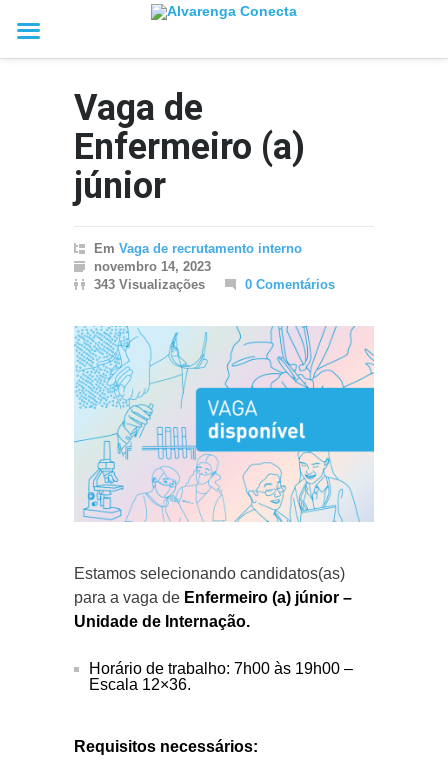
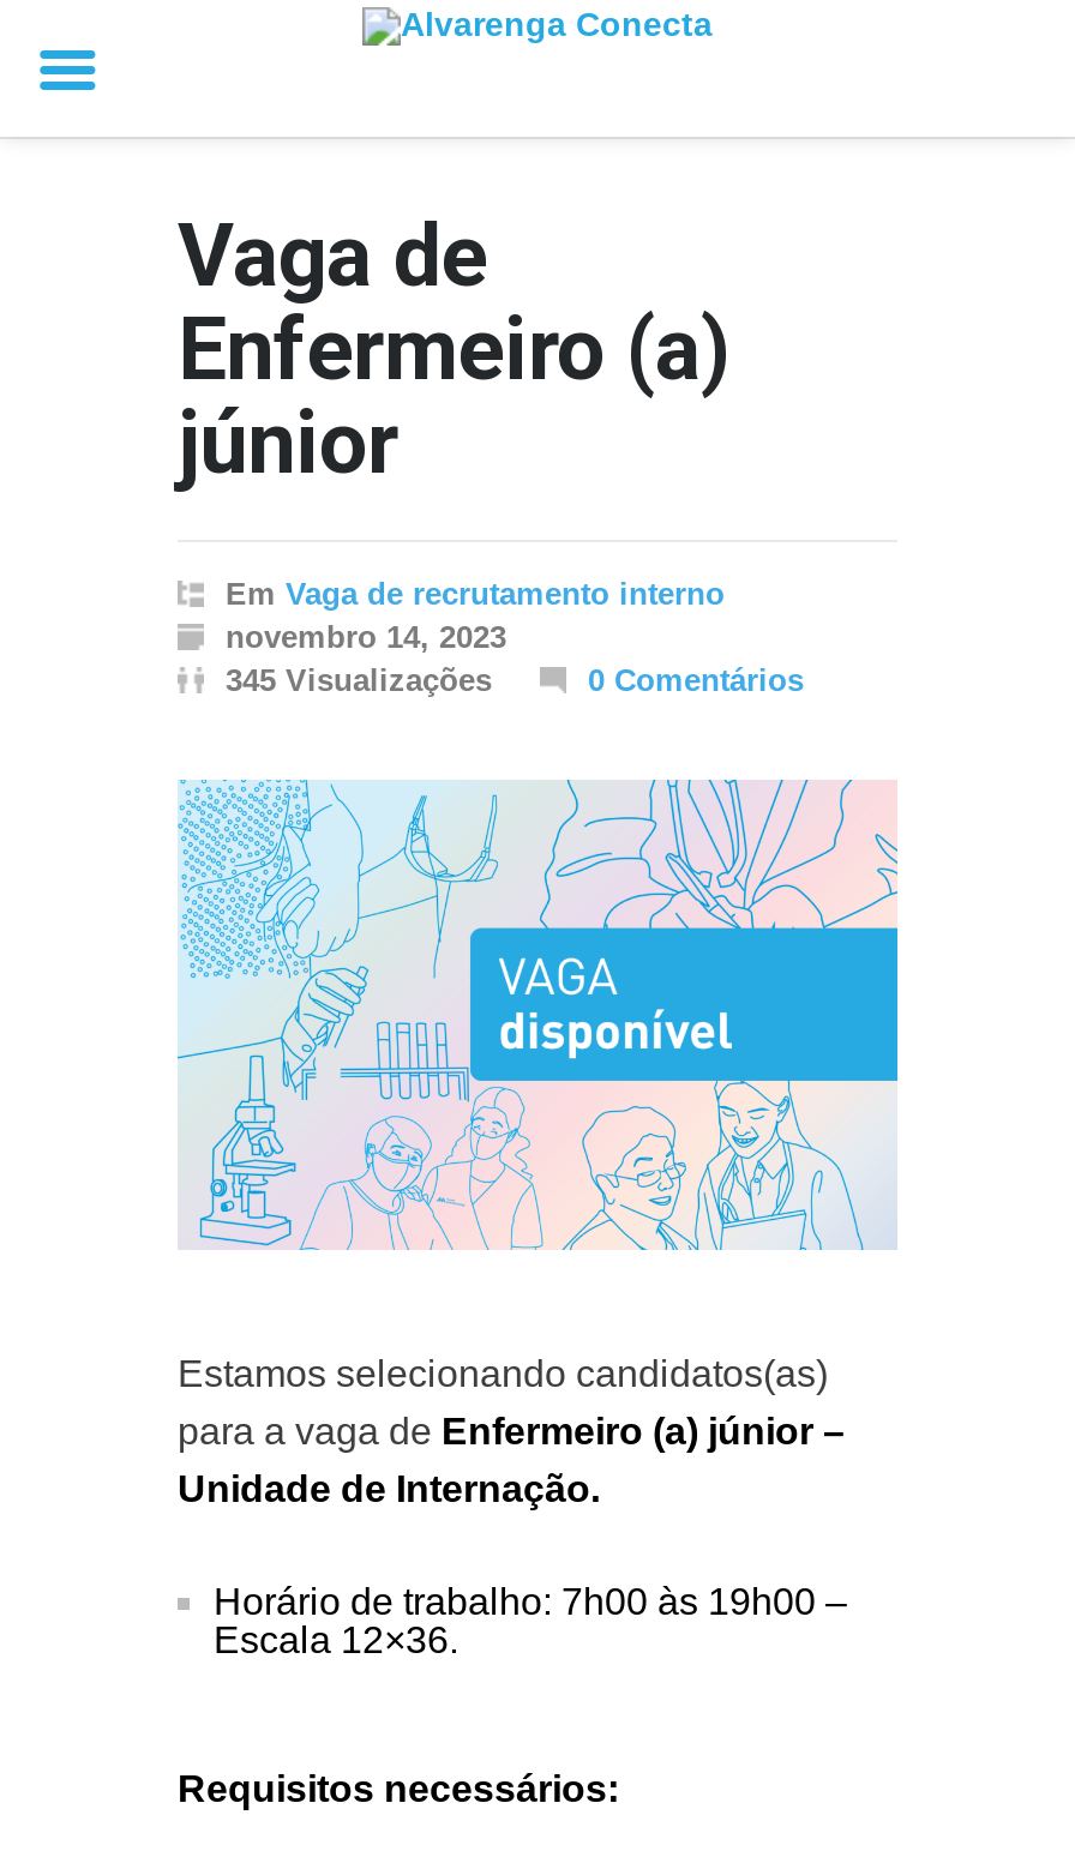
- 343 Visualizações
+ 345 Visualizações
